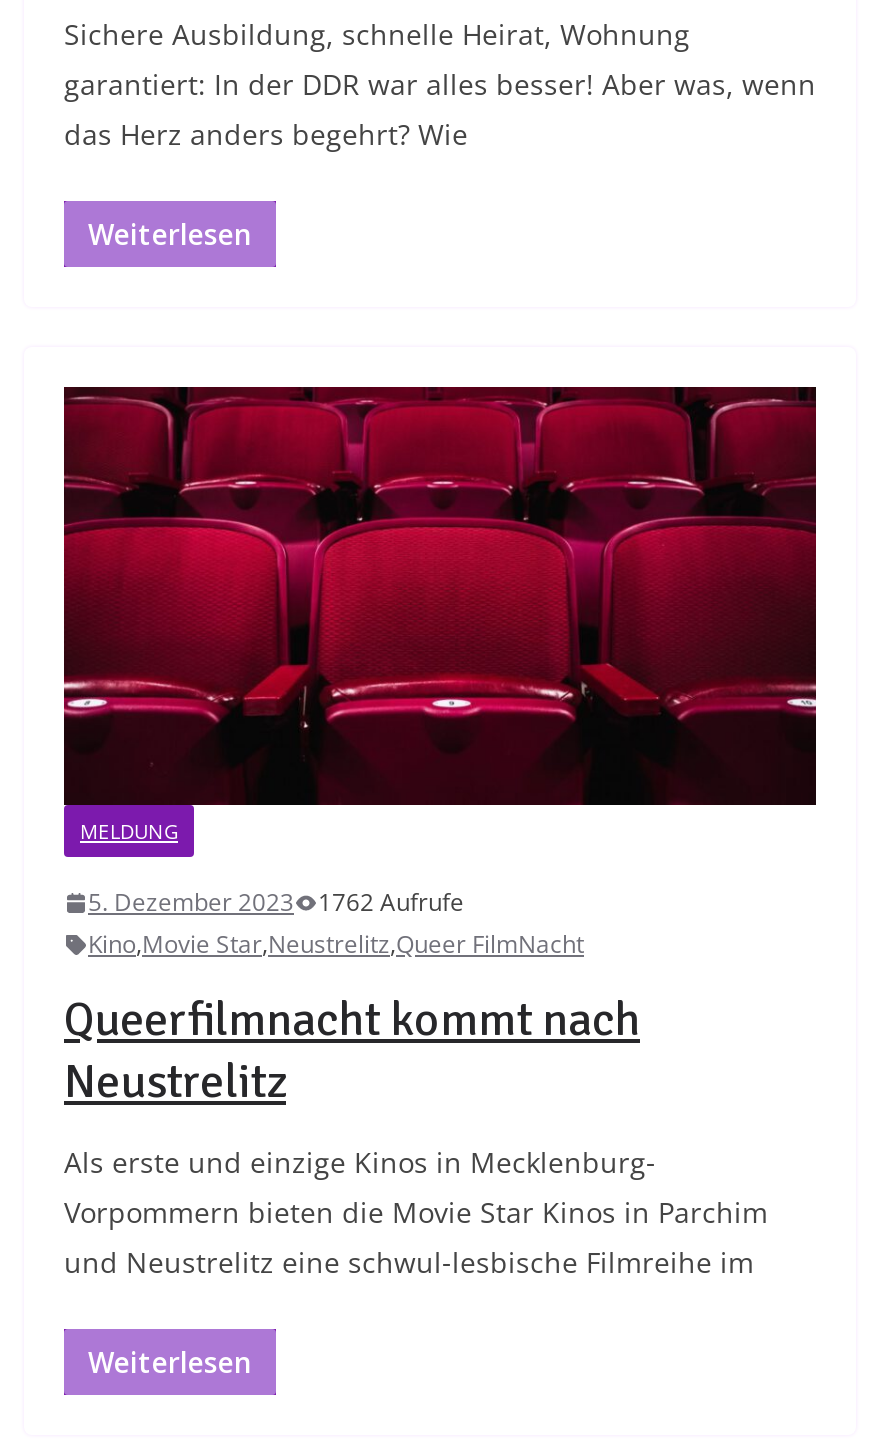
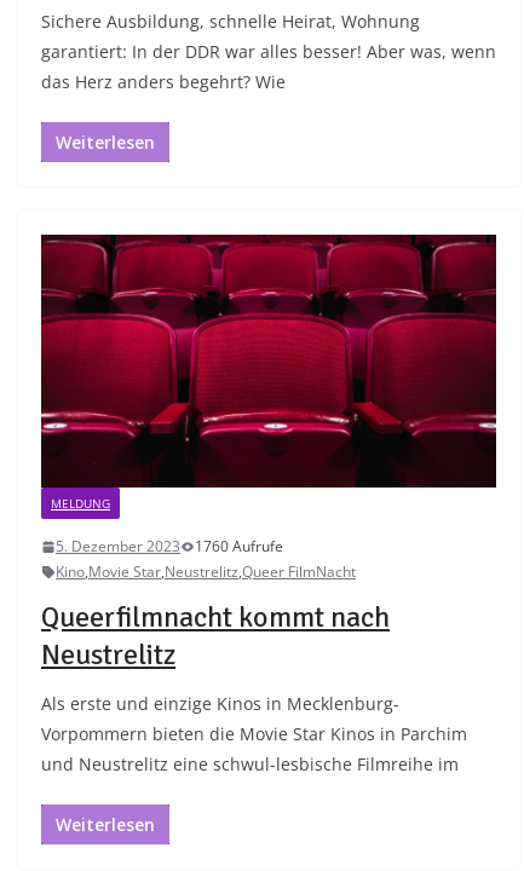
- 5. Dezember 2023 1762 Aufrufe
+ 5. Dezember 2023 1760 Aufrufe
